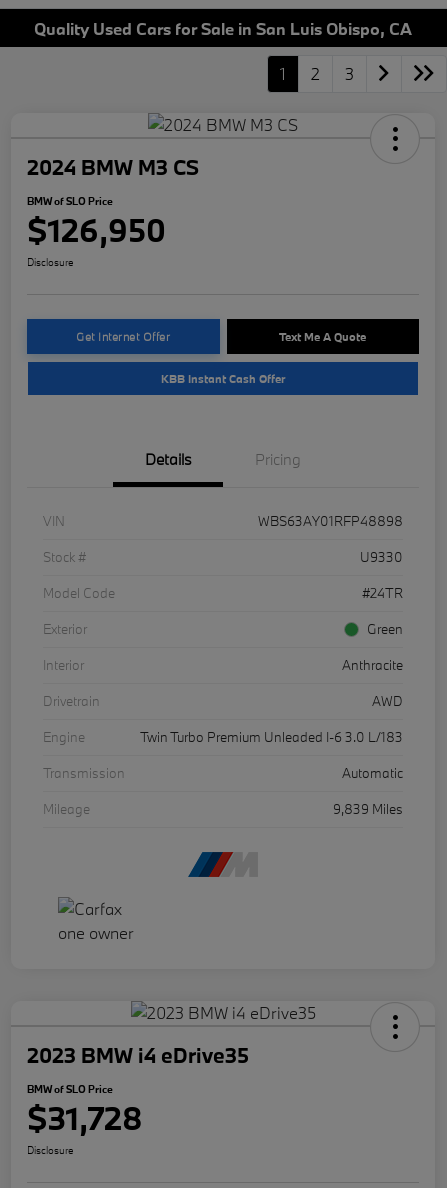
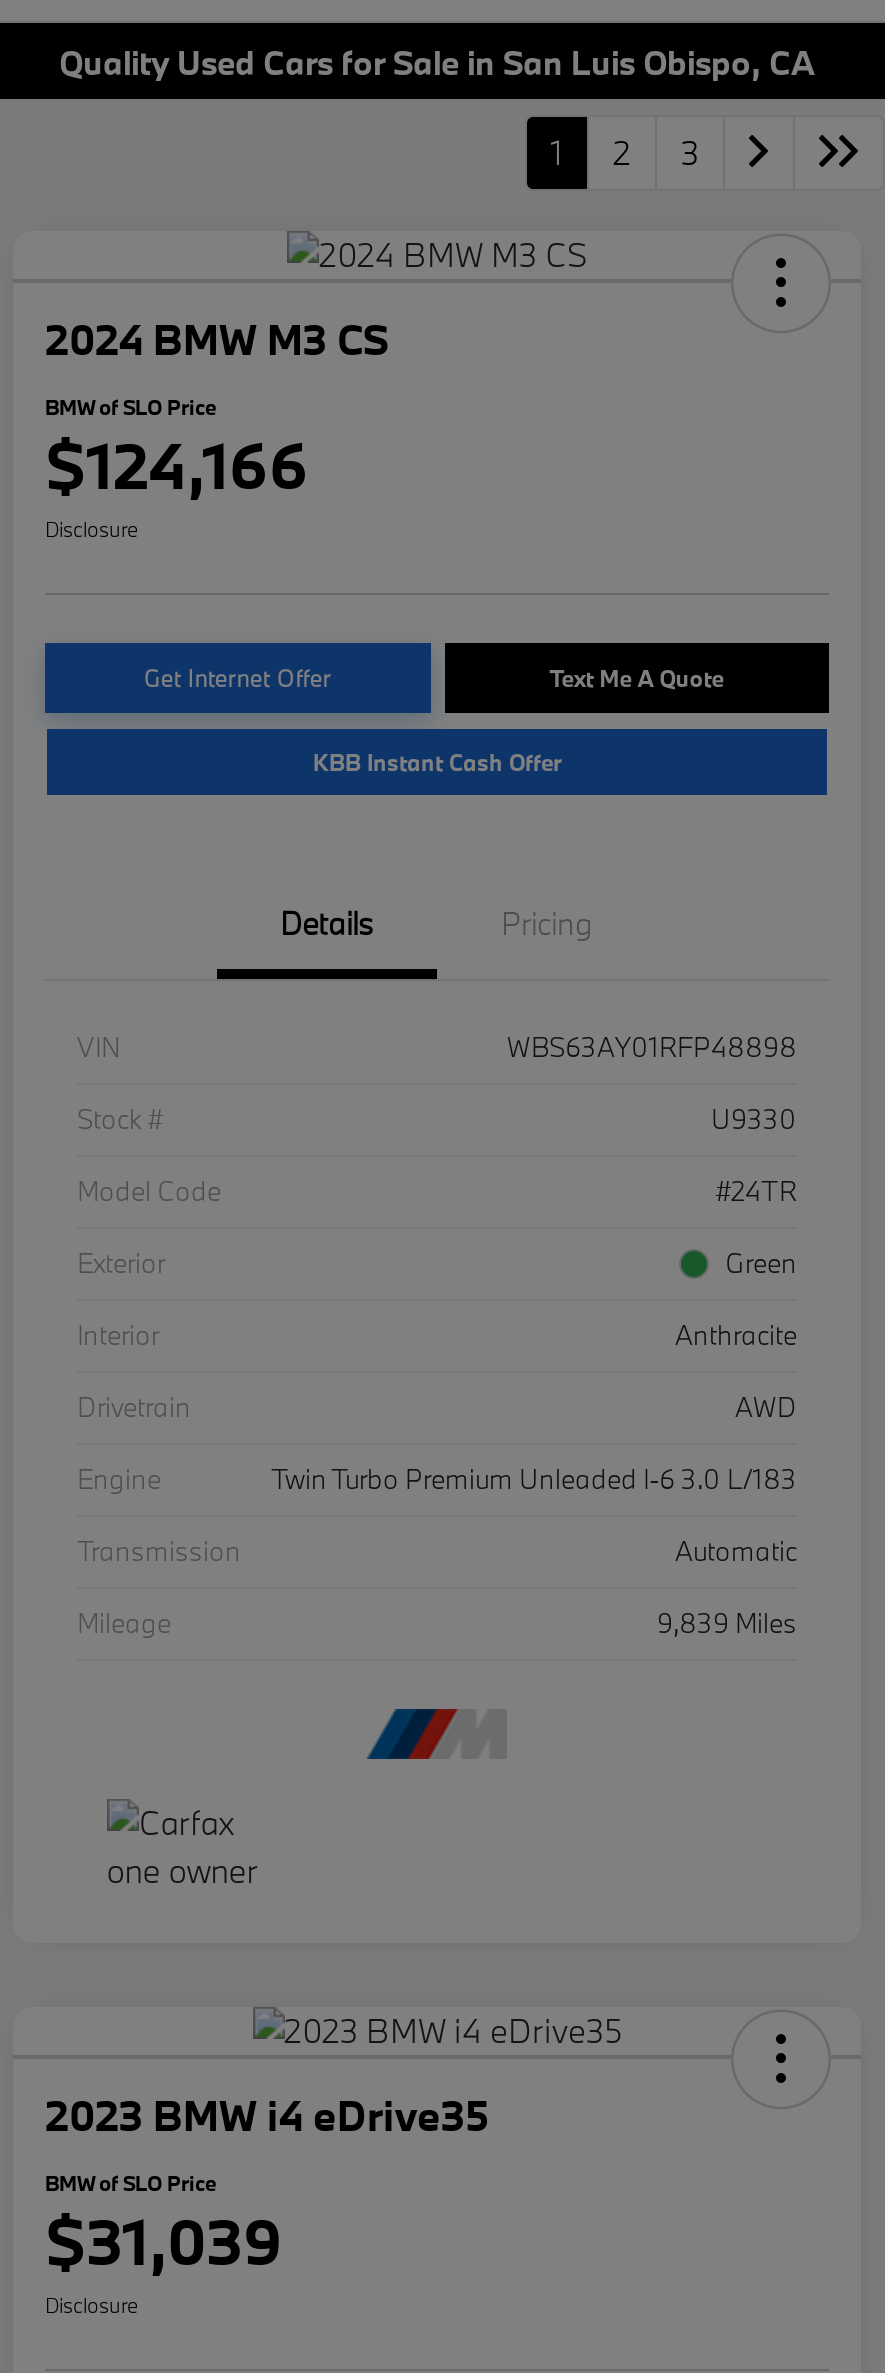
- $126,950
+ $124,166

- $31,728
+ $31,039
